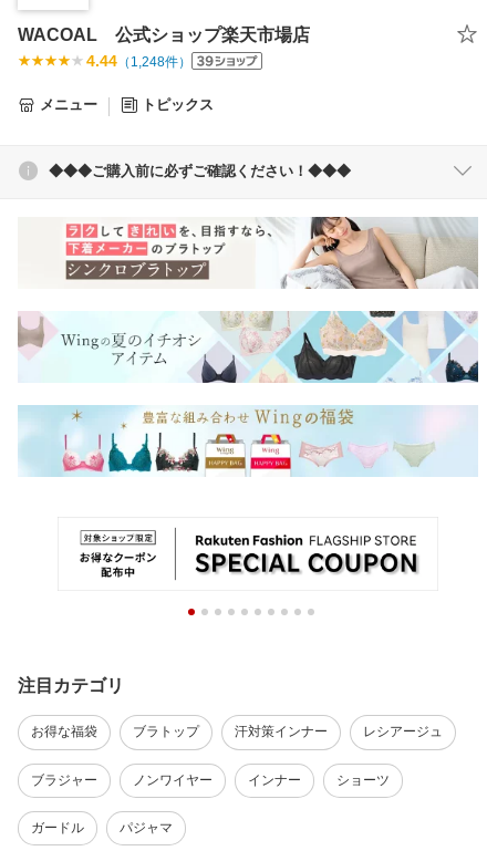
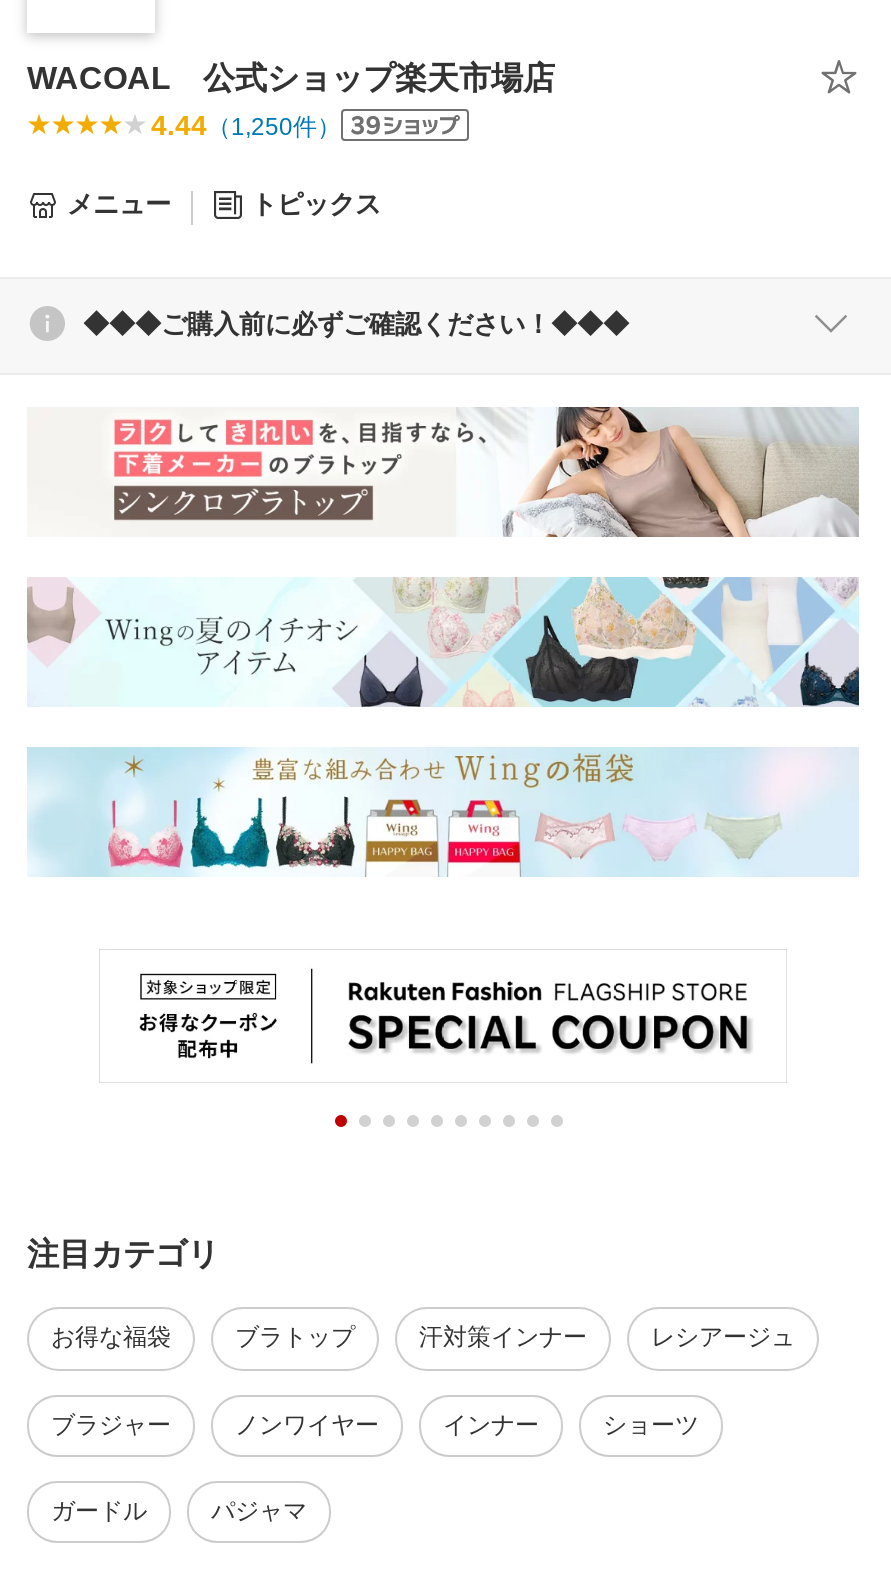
- 4.44（1,248件）
+ 4.44（1,250件）
